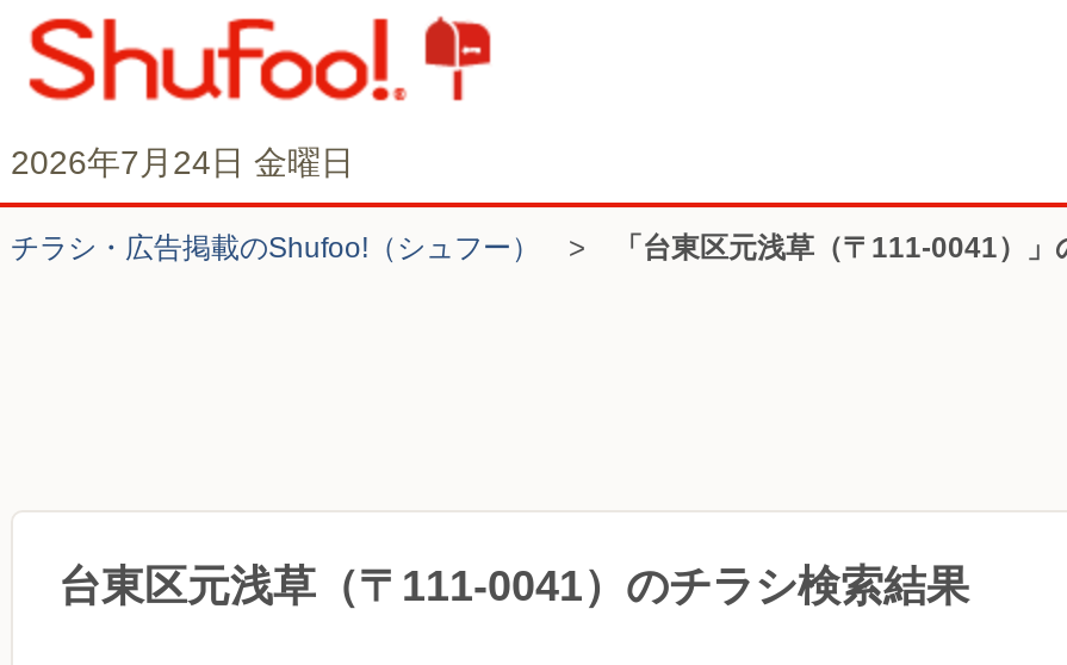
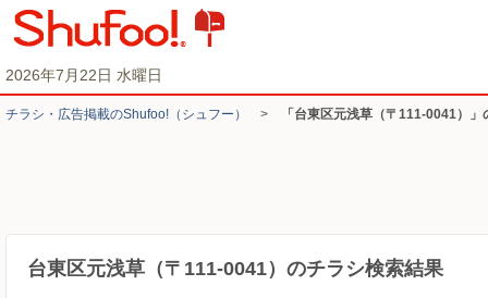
- 2026年7月24日 金曜日
+ 2026年7月22日 水曜日
